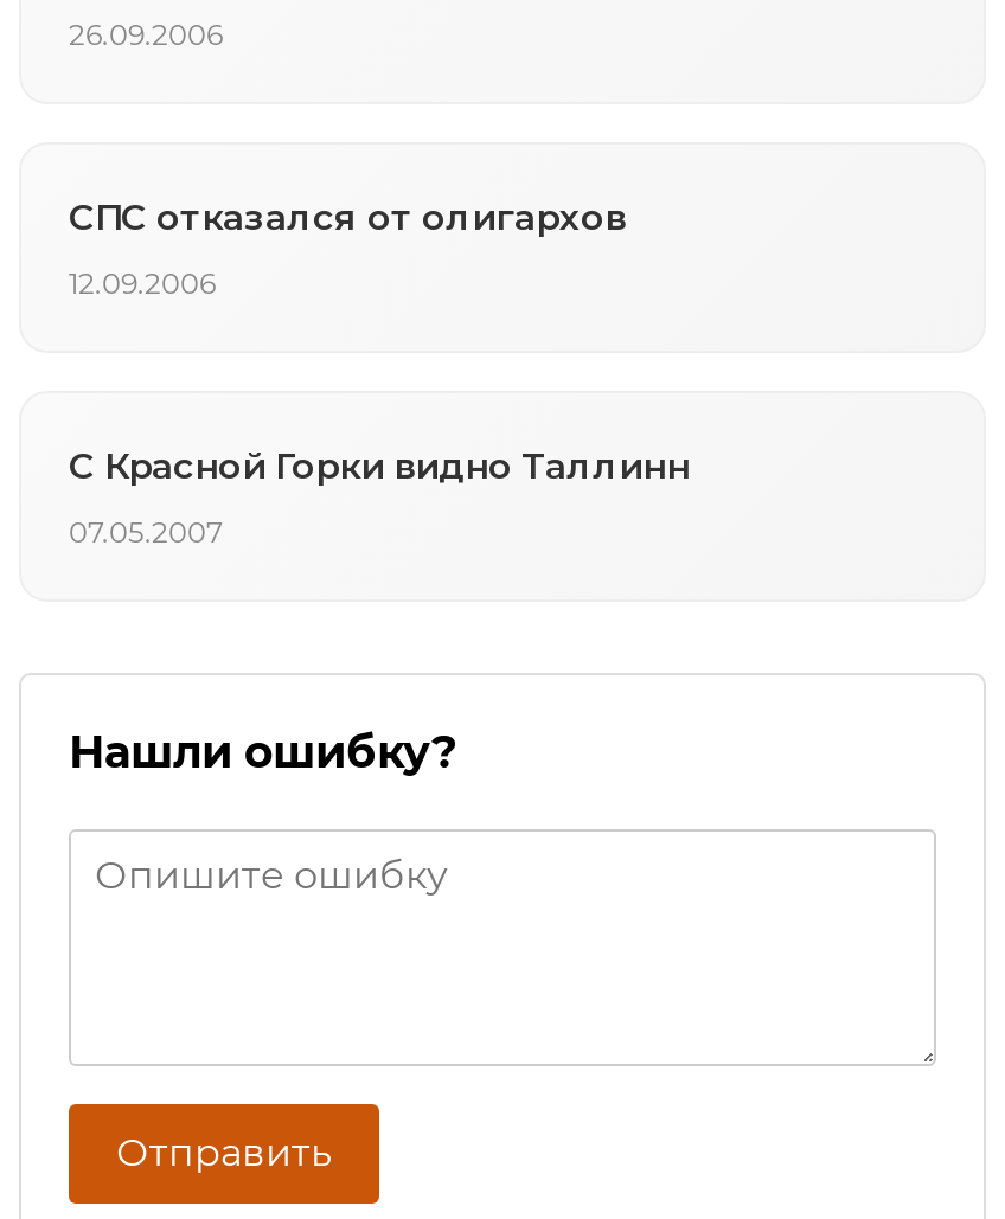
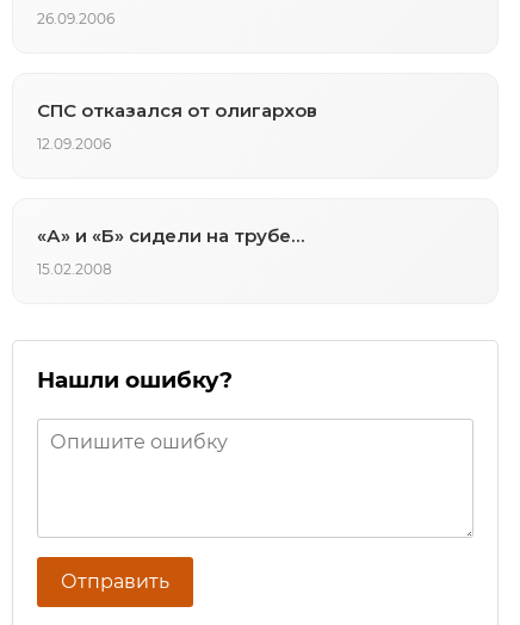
- С Красной Горки видно Таллинн
+ «А» и «Б» сидели на трубе…

- 07.05.2007
+ 15.02.2008
